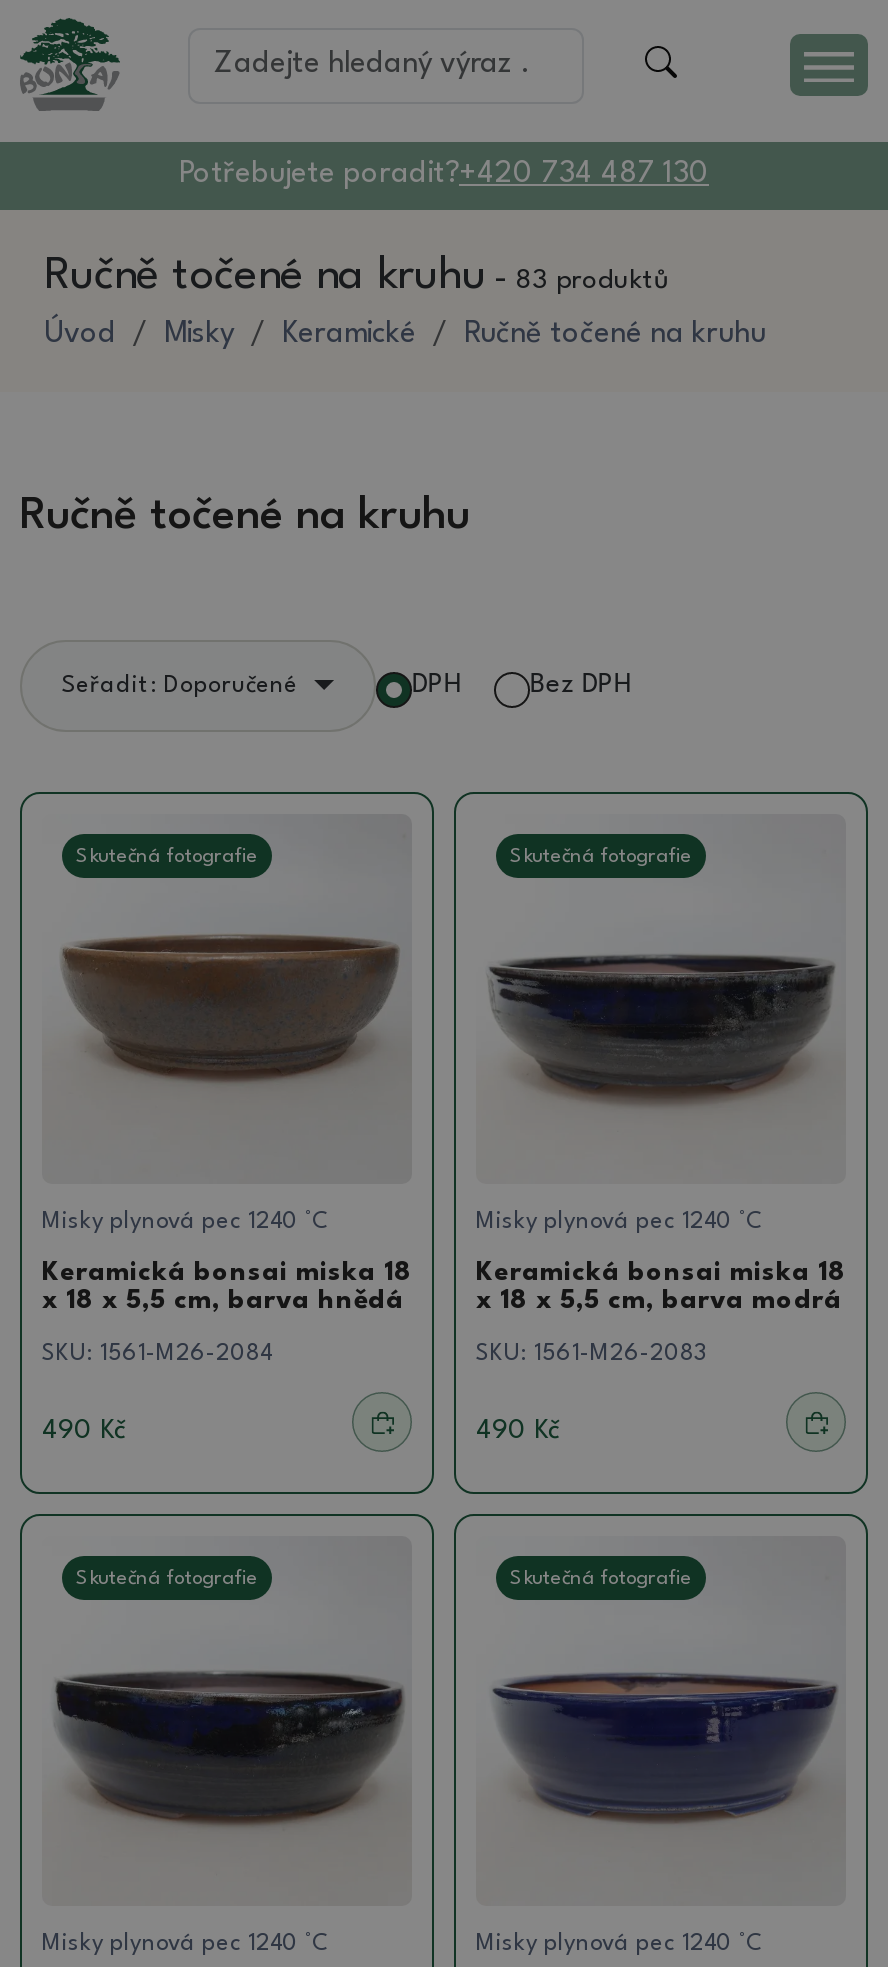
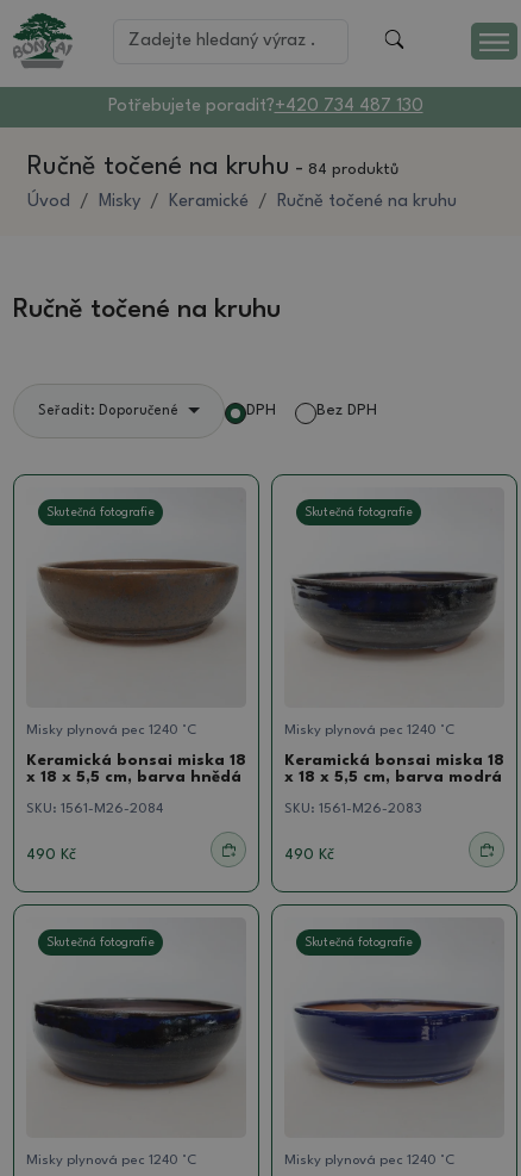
- Ručně točené na kruhu - 83 produktů
+ Ručně točené na kruhu - 84 produktů
